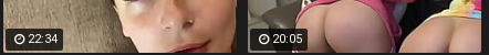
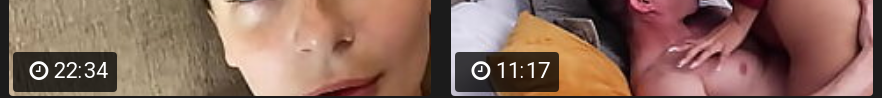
- 20:05
+ 11:17
